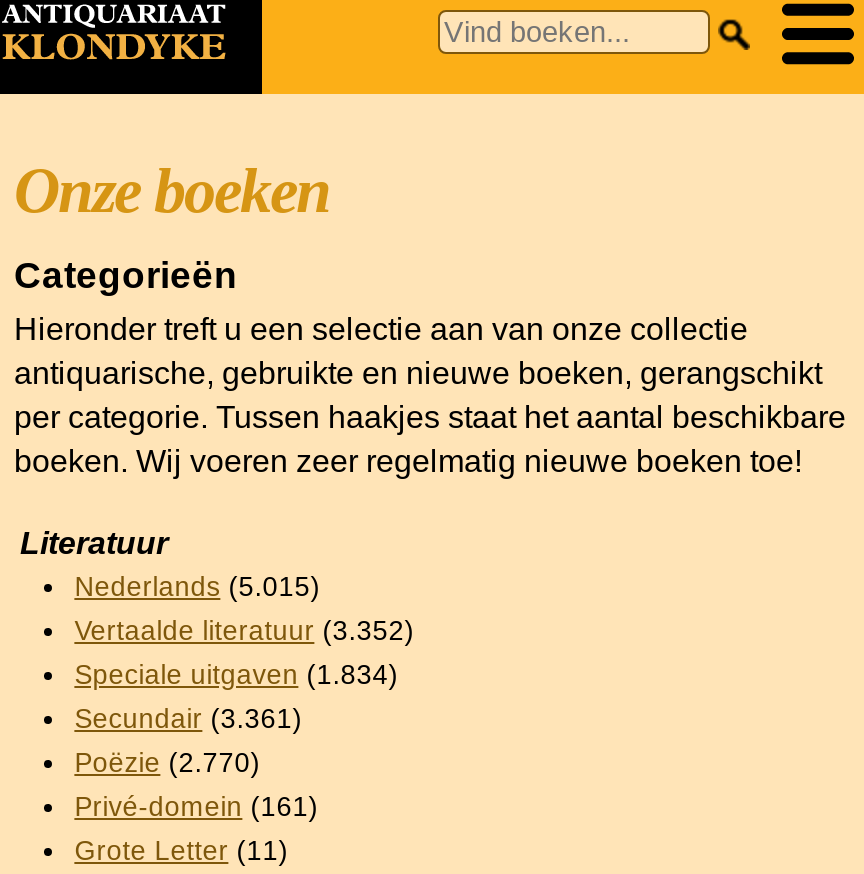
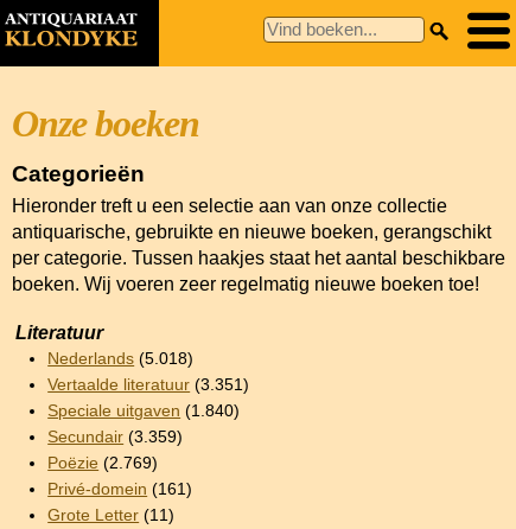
- Nederlands (5.015)
+ Nederlands (5.018)

- Vertaalde literatuur (3.352)
+ Vertaalde literatuur (3.351)

- Speciale uitgaven (1.834)
+ Speciale uitgaven (1.840)

- Secundair (3.361)
+ Secundair (3.359)

- Poëzie (2.770)
+ Poëzie (2.769)
